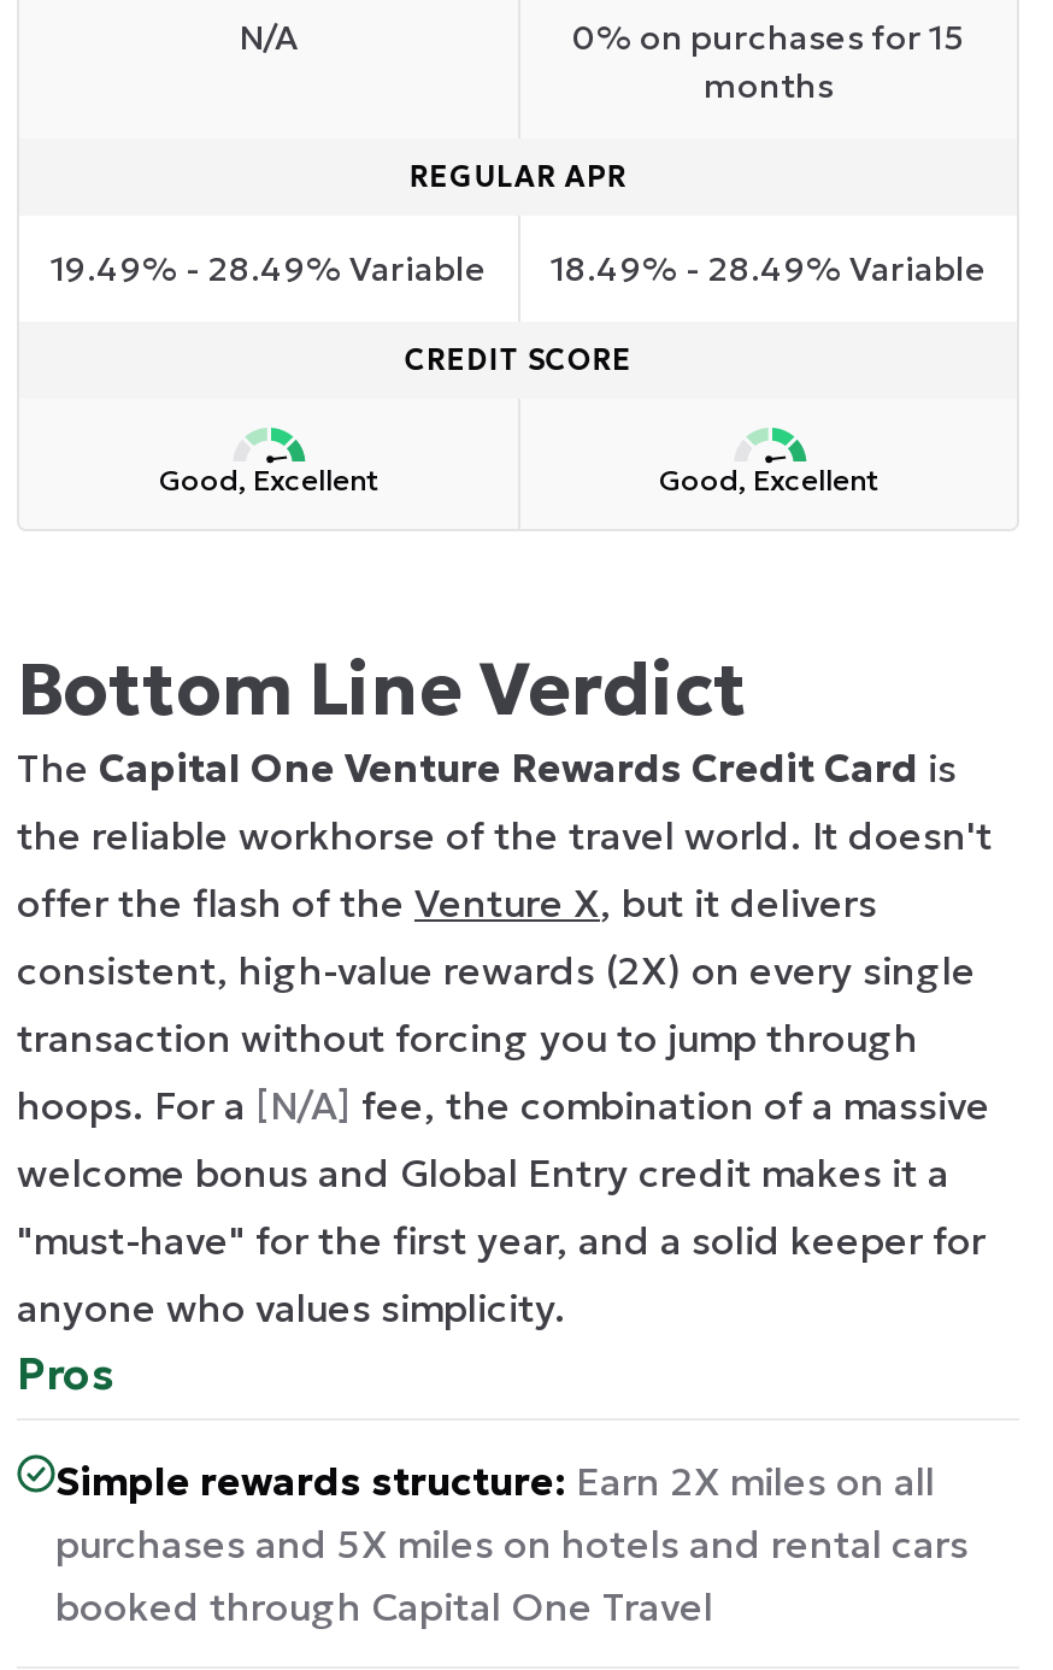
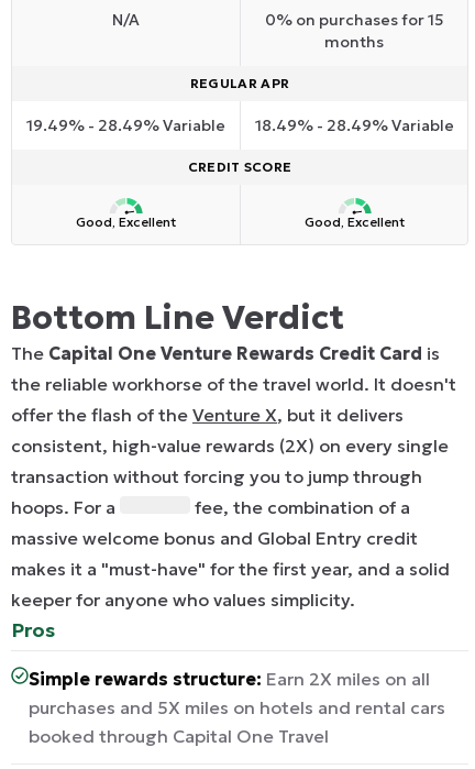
- hoops. For a [N/A] fee, the combination of a massive
- welcome bonus and Global Entry credit makes it a
- "must-have" for the first year, and a solid keeper for
- anyone who values simplicity.
+ hoops. For a
+ fee, the combination of a
+ massive welcome bonus and Global Entry credit
+ makes it a "must-have" for the first year, and a solid
+ keeper for anyone who values simplicity.
